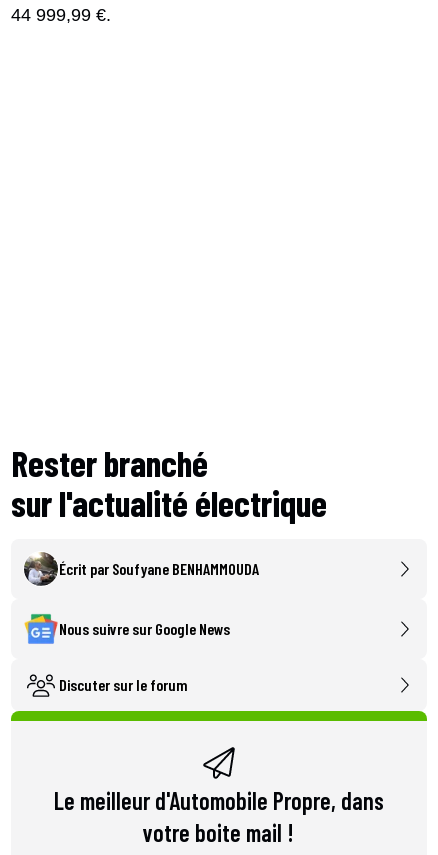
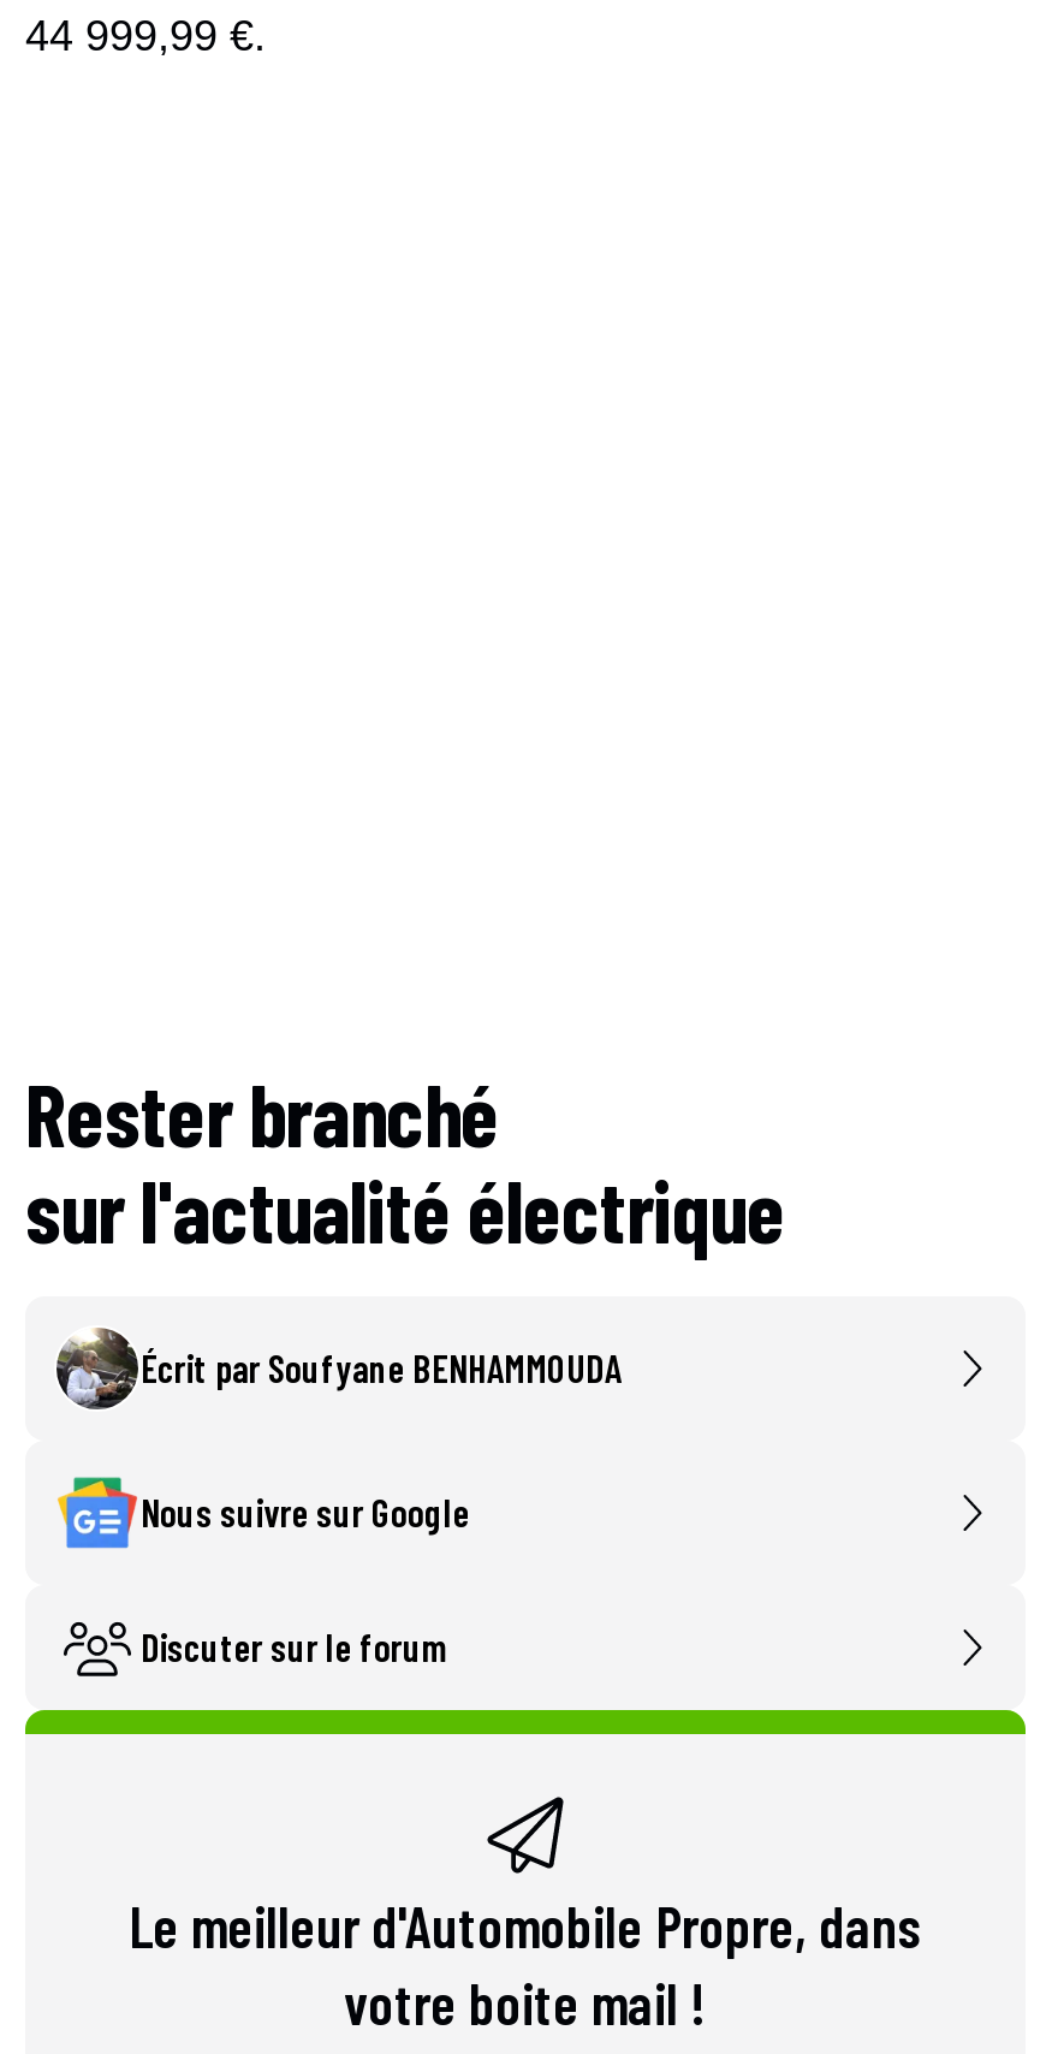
- Nous suivre sur Google News
+ Nous suivre sur Google
